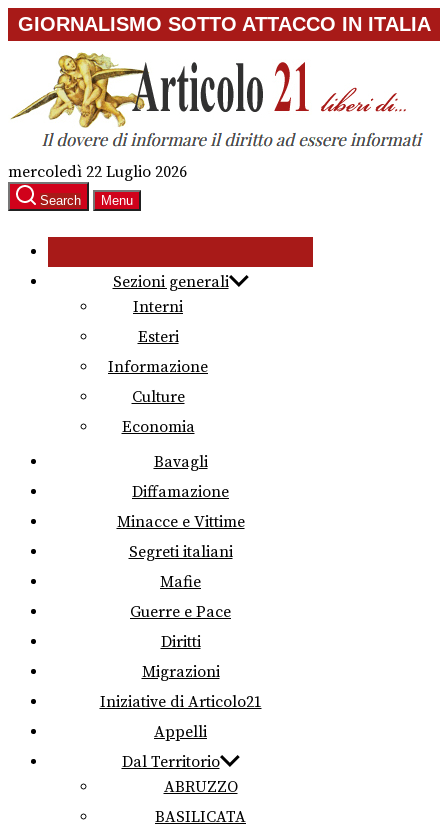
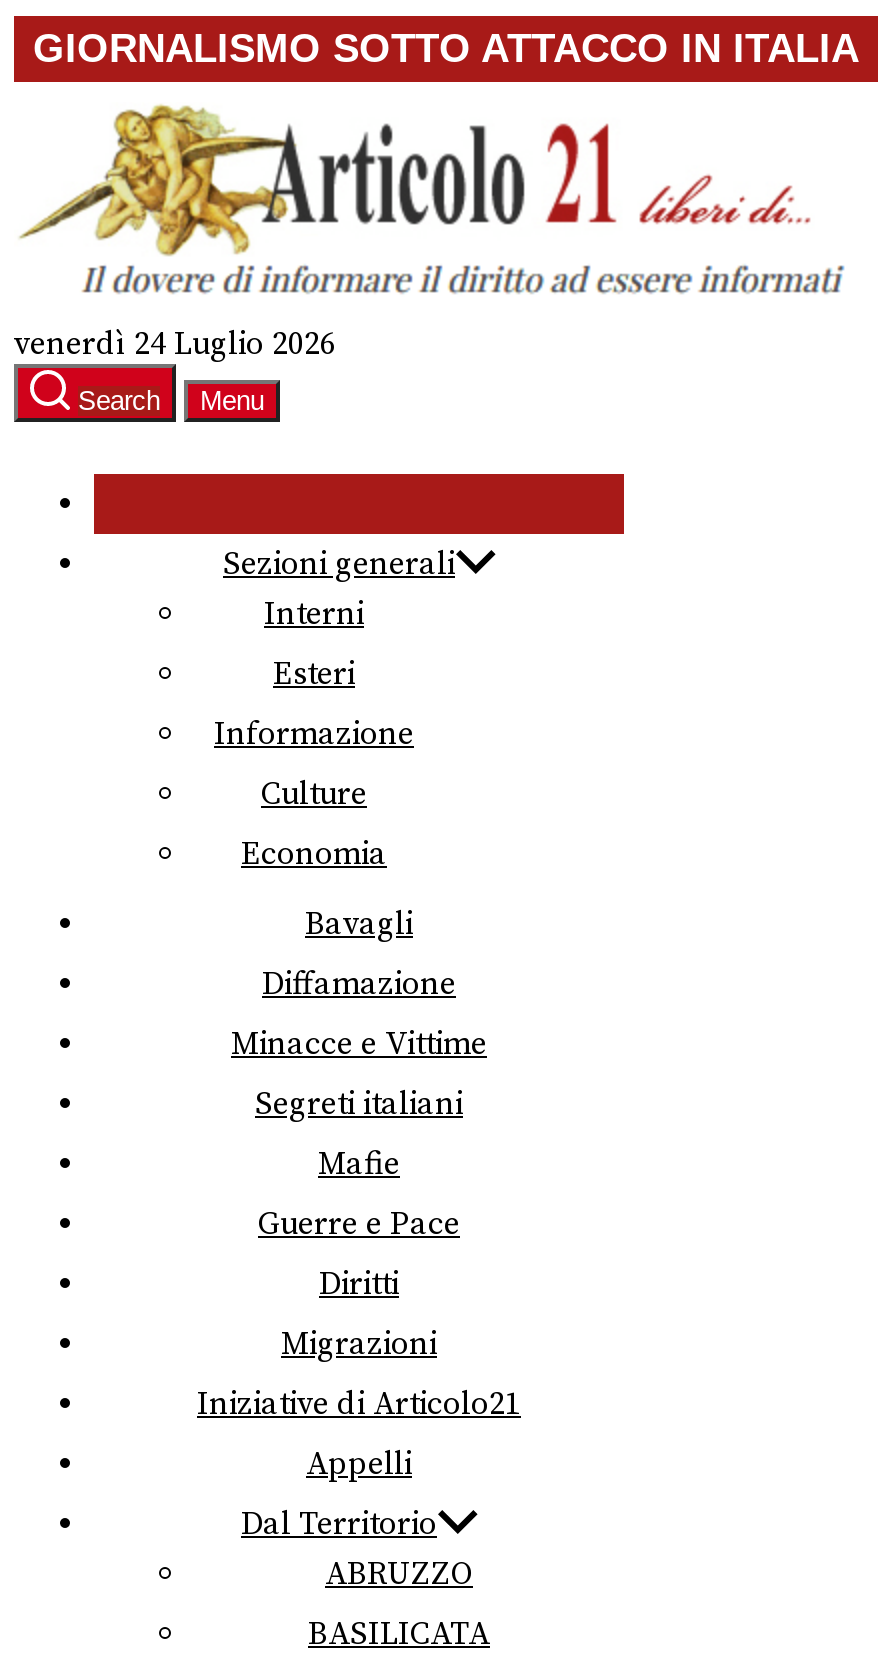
- mercoledì 22 Luglio 2026
+ venerdì 24 Luglio 2026
